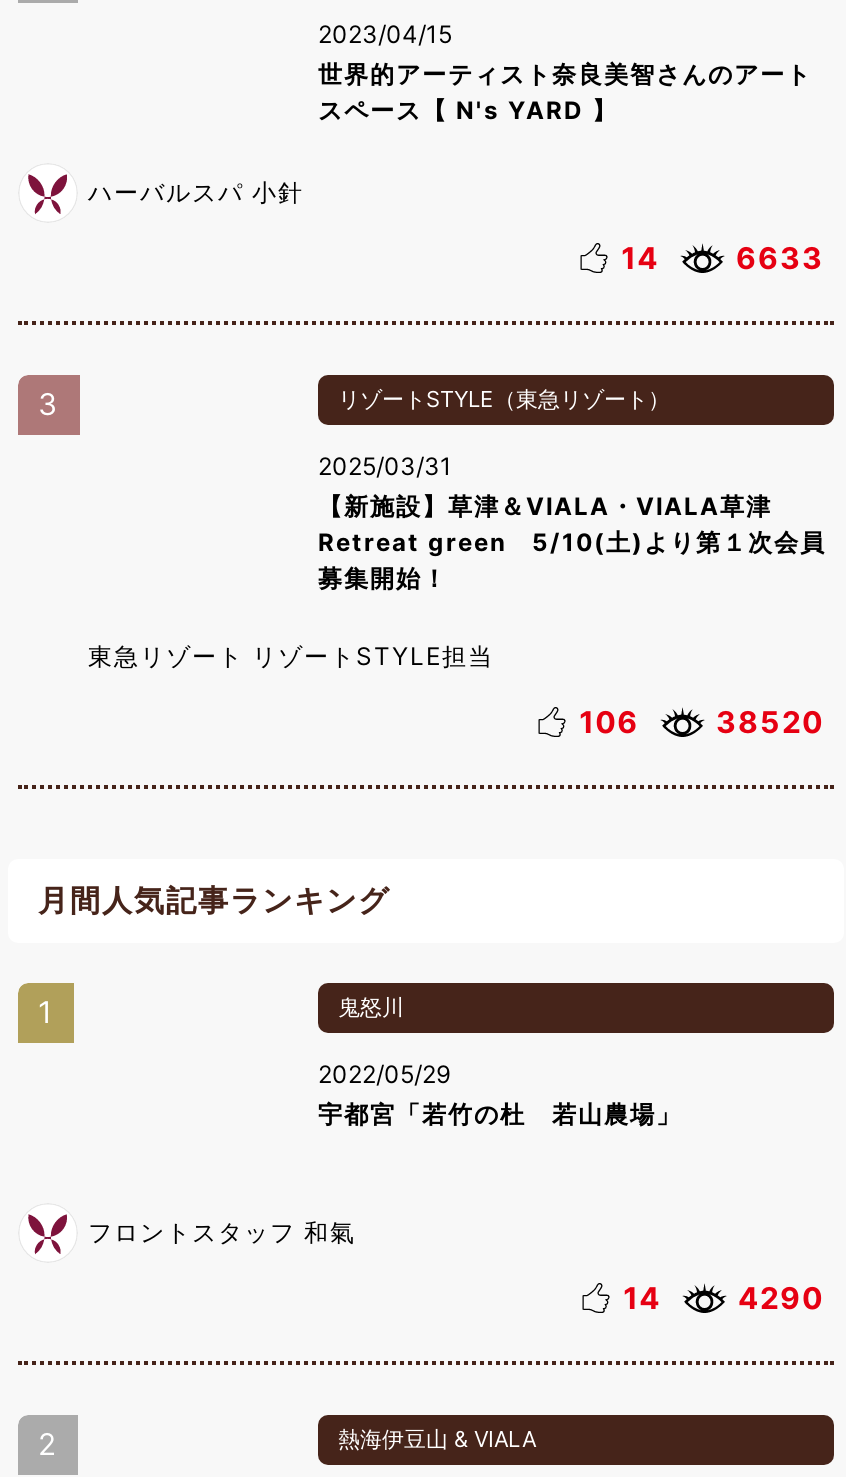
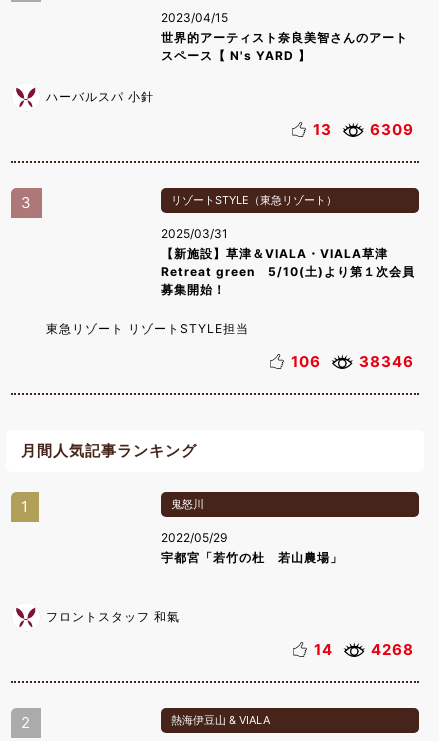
- 14
+ 13

- 6633
+ 6309

- 38520
+ 38346

- 4290
+ 4268
